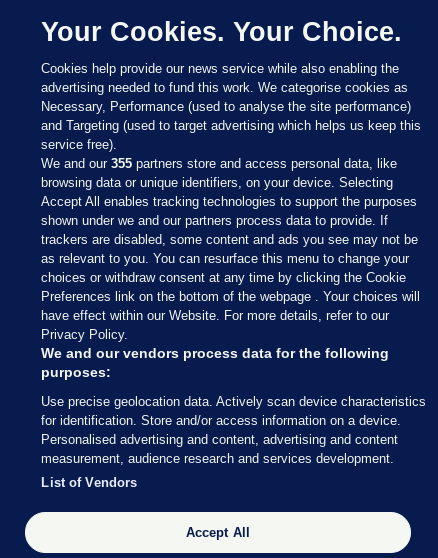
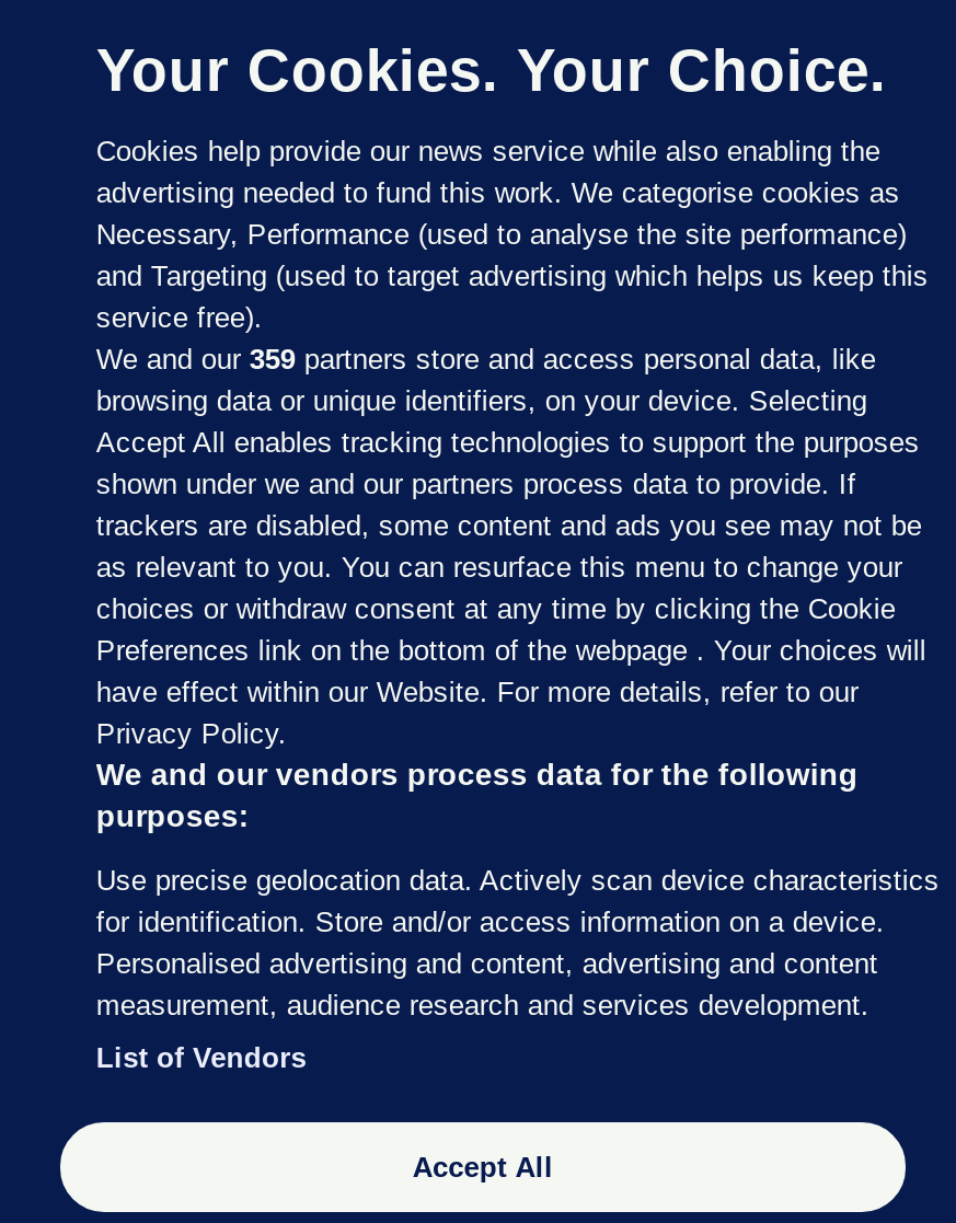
- We and our 355 partners store and access personal data, like
+ We and our 359 partners store and access personal data, like
